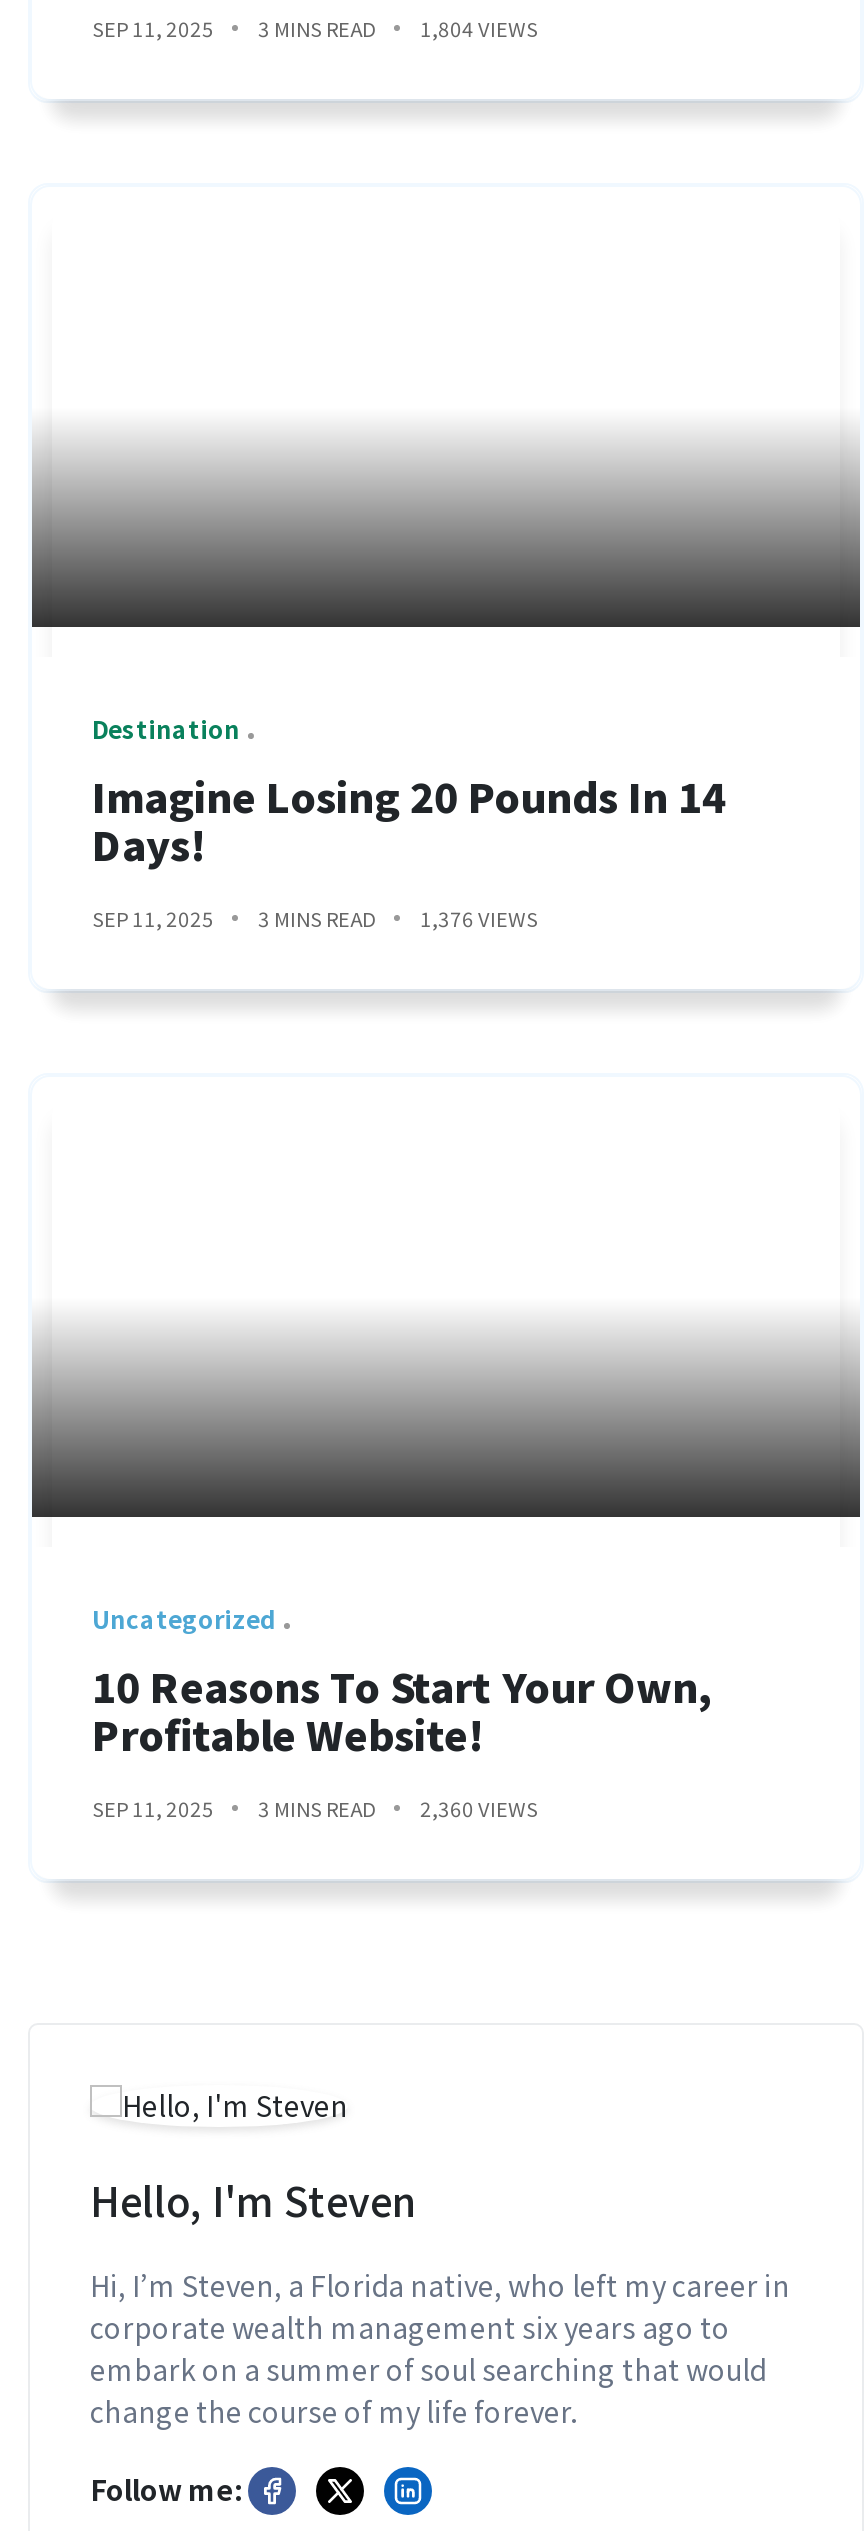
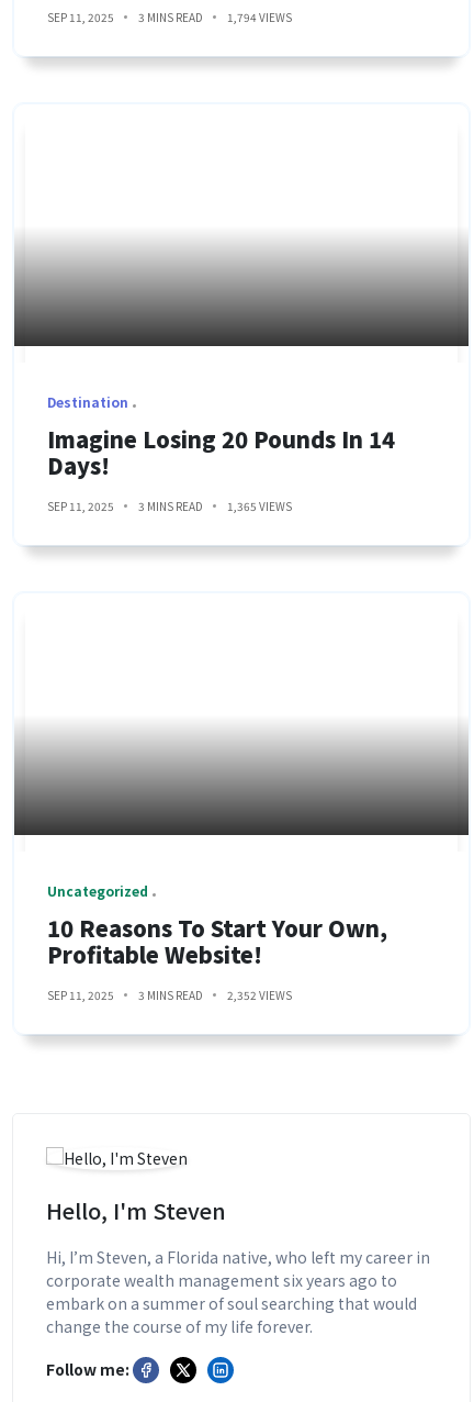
- SEP 11, 2025 3 MINS READ 1,804 VIEWS
+ SEP 11, 2025 3 MINS READ 1,794 VIEWS

- SEP 11, 2025 3 MINS READ 1,376 VIEWS
+ SEP 11, 2025 3 MINS READ 1,365 VIEWS

- SEP 11, 2025 3 MINS READ 2,360 VIEWS
+ SEP 11, 2025 3 MINS READ 2,352 VIEWS
